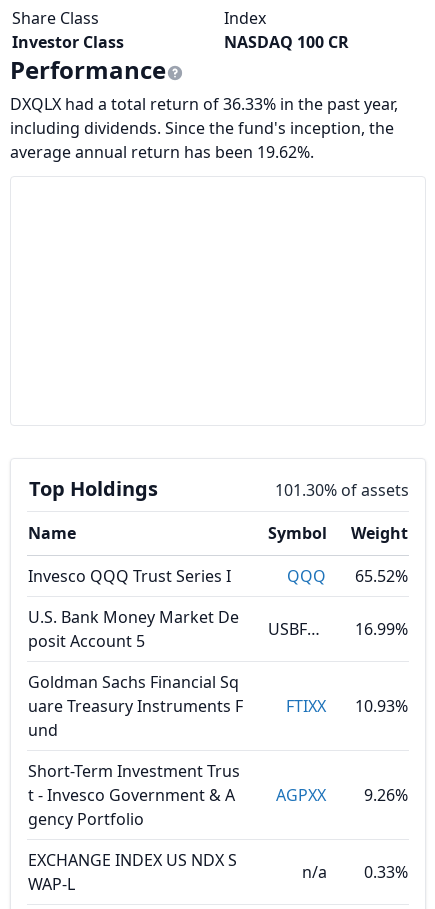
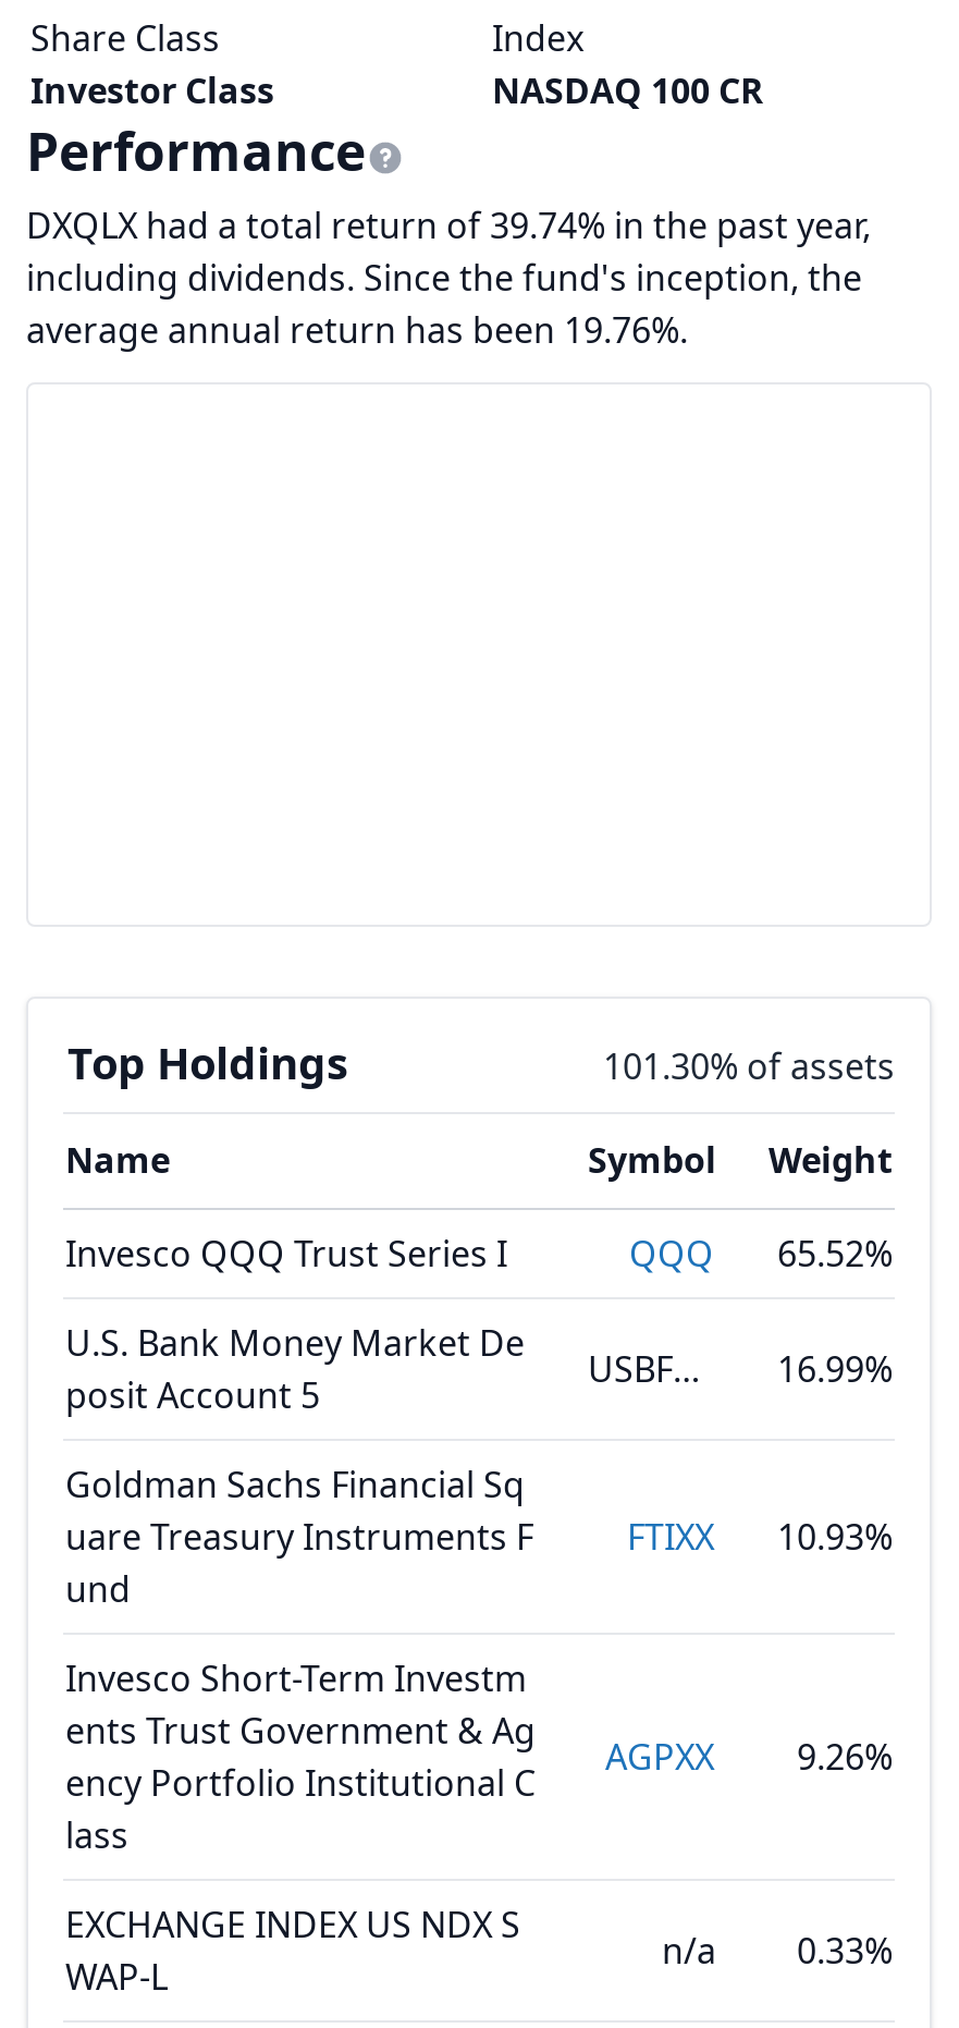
- DXQLX had a total return of 36.33% in the past year,
+ DXQLX had a total return of 39.74% in the past year,

- average annual return has been 19.62%.
+ average annual return has been 19.76%.

- Short-Term Investment Trus
- t - Invesco Government & A
- gency Portfolio
+ Invesco Short-Term Investm
+ ents Trust Government & Ag
+ ency Portfolio Institutional C
+ lass
